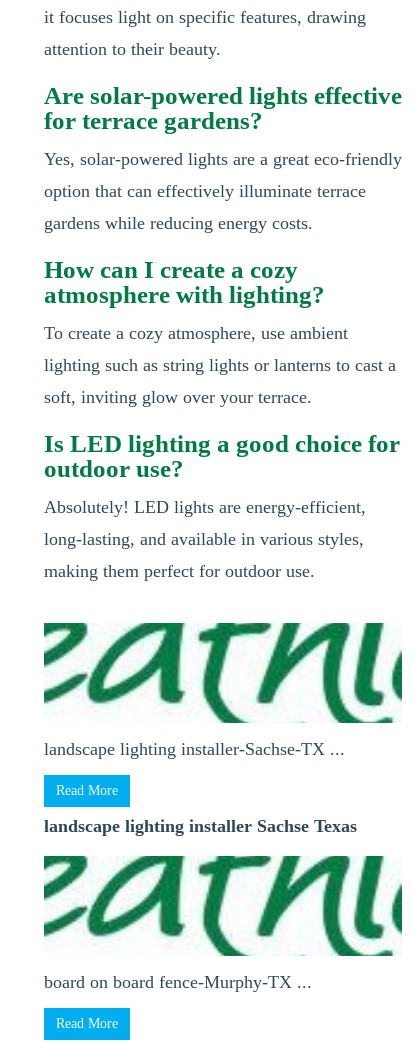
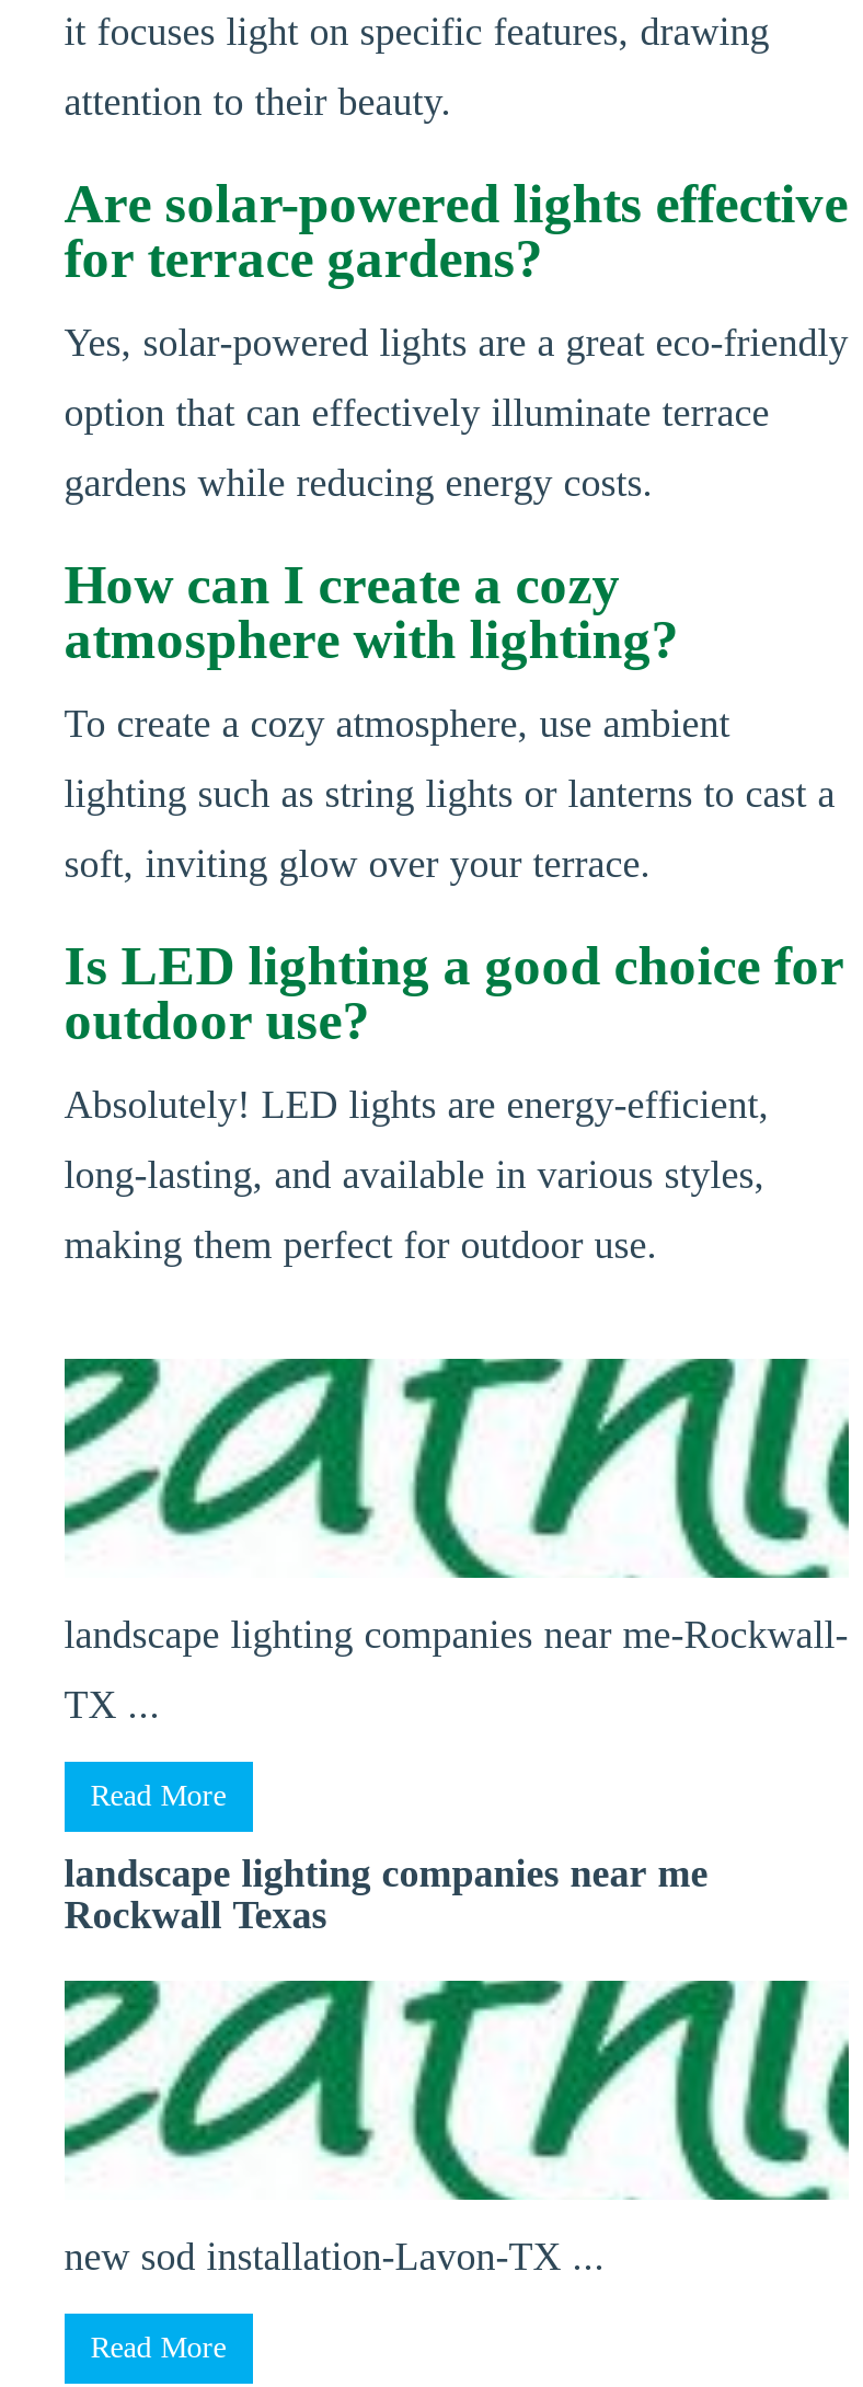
- landscape lighting installer-Sachse-TX ...
+ landscape lighting companies near me-Rockwall-
+ TX ...

- landscape lighting installer Sachse Texas
+ landscape lighting companies near me
+ Rockwall Texas

- board on board fence-Murphy-TX ...
+ new sod installation-Lavon-TX ...
